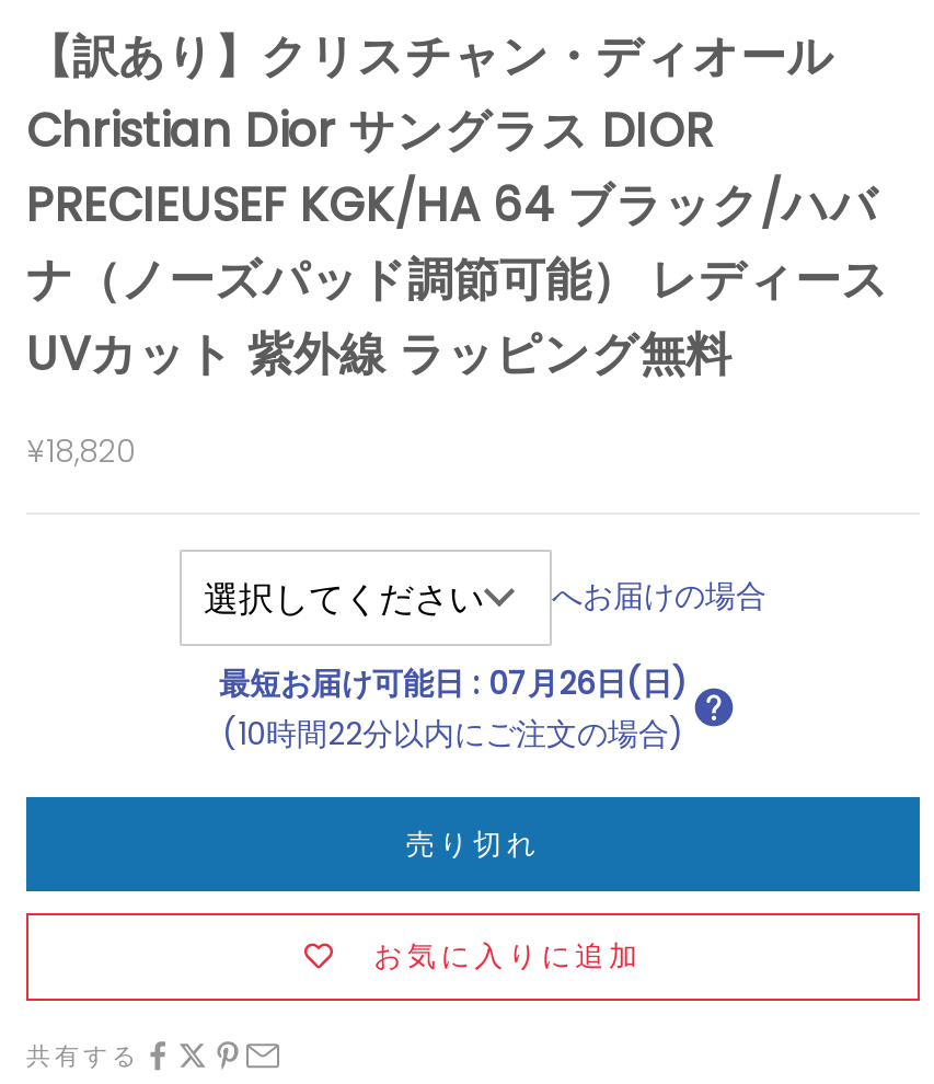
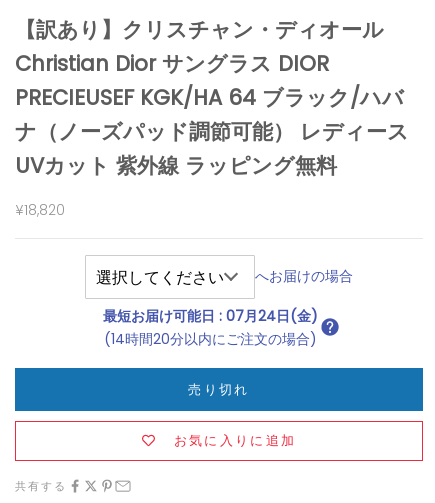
- 最短お届け可能日: 07月26日(日)
+ 最短お届け可能日: 07月24日(金)

- (10時間22分以内にご注文の場合)
+ (14時間20分以内にご注文の場合)
